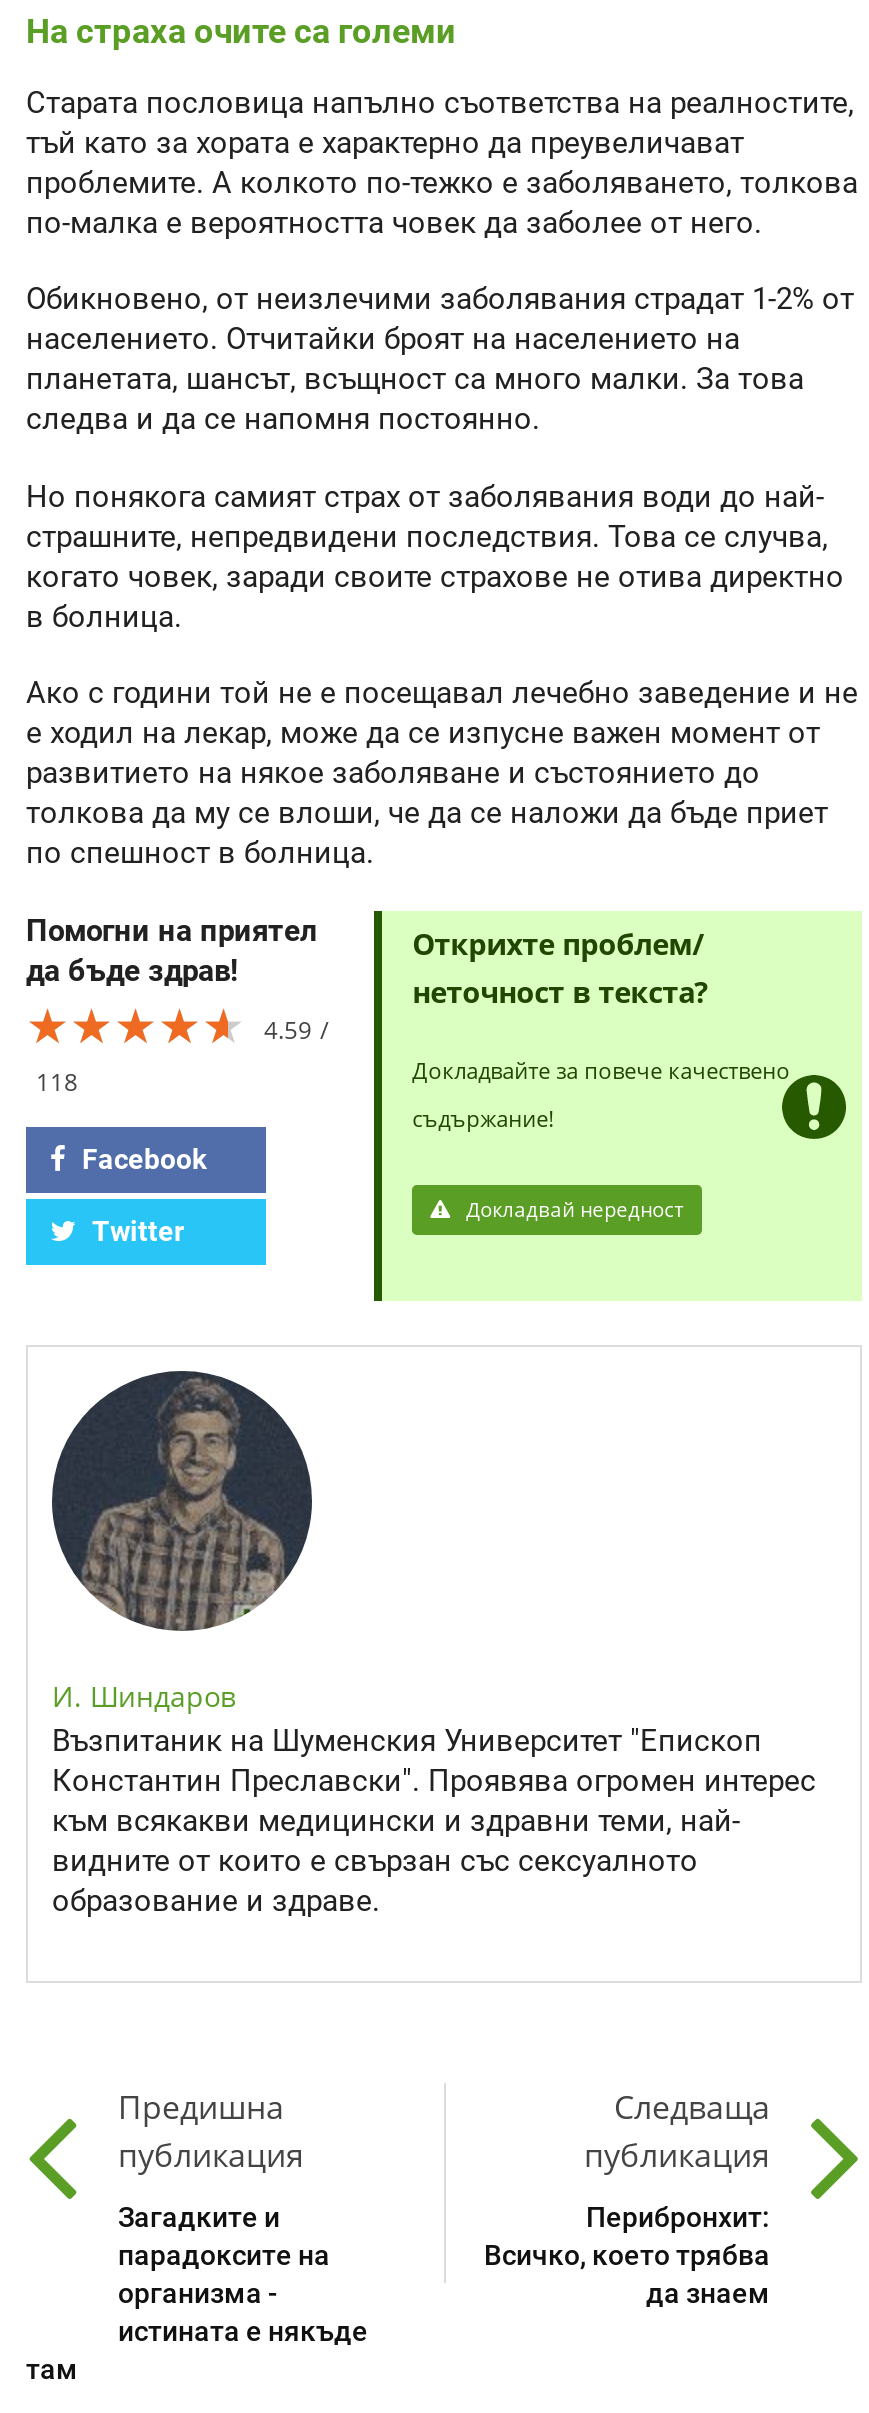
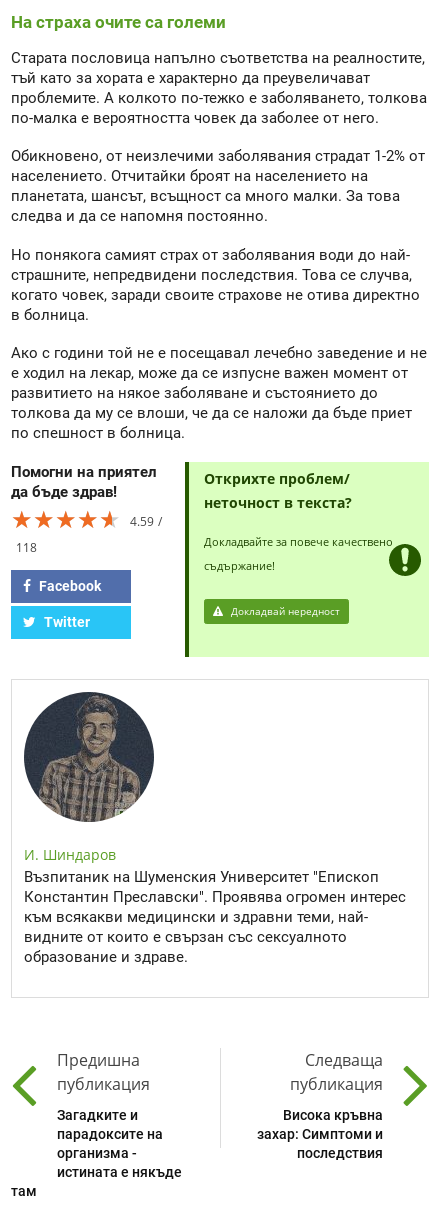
- Перибронхит:
- Всичко, което трябва
- да знаем
+ Висока кръвна
+ захар: Симптоми и
+ последствия
